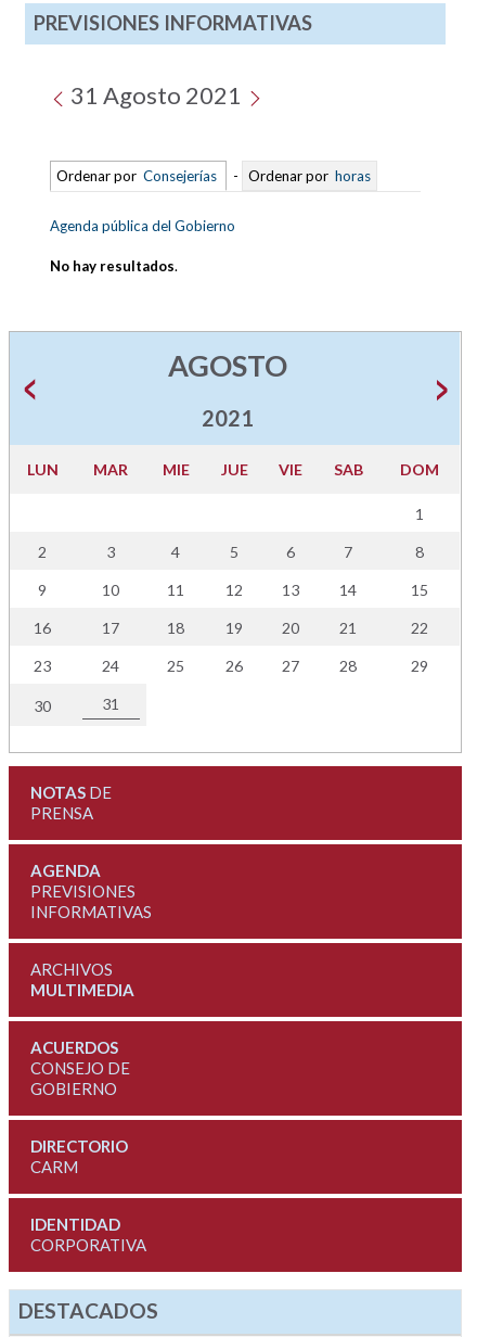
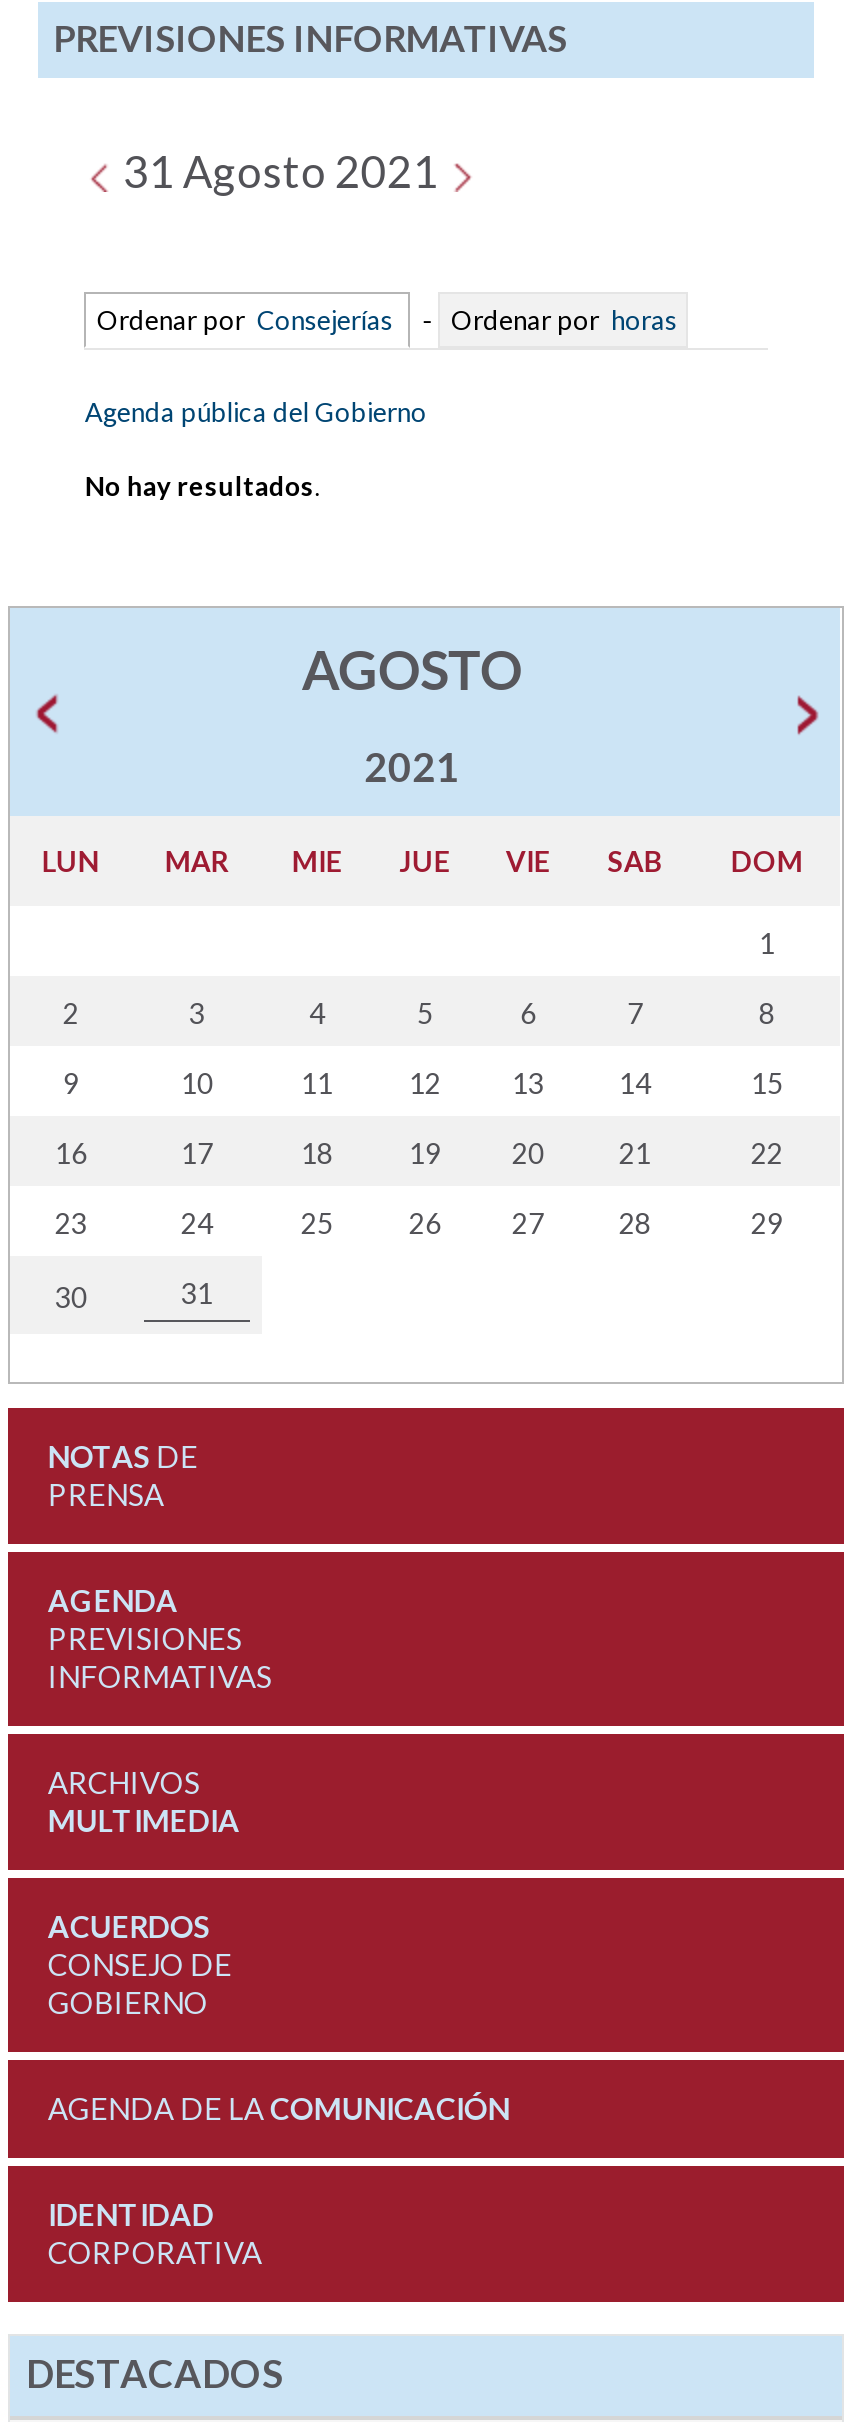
- DIRECTORIO
- CARM
+ AGENDA DE LA COMUNICACIÓN
